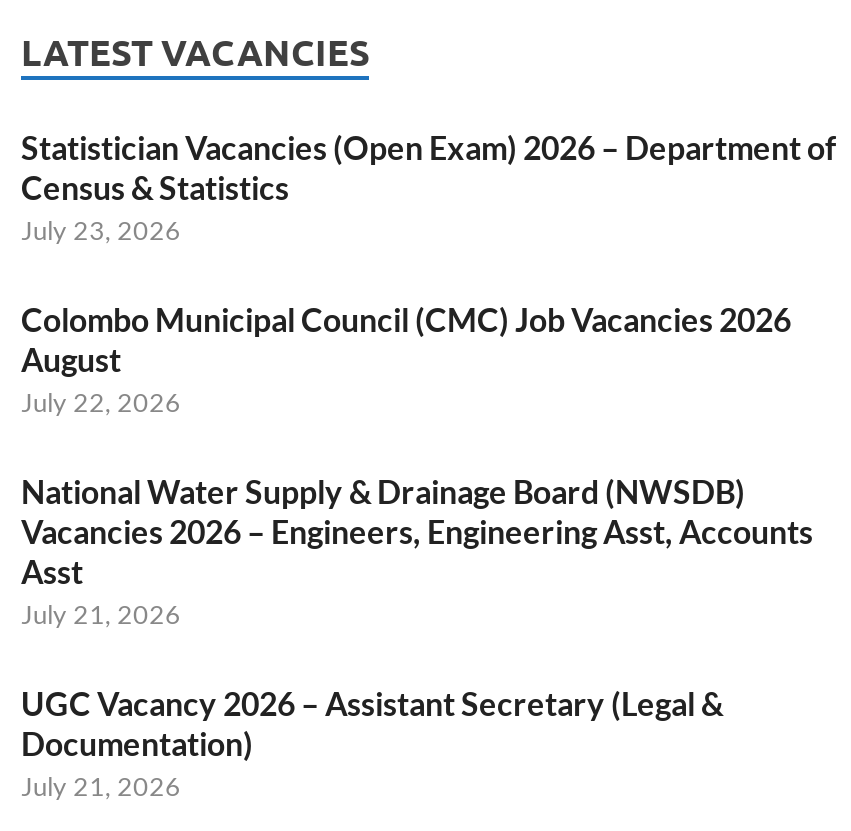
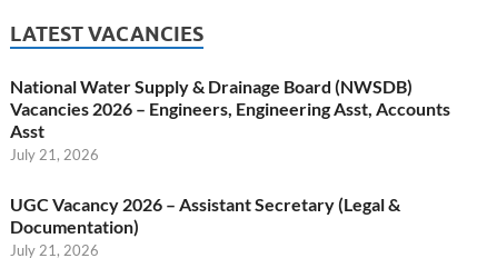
- Statistician Vacancies (Open Exam) 2026 – Department of
- Census & Statistics
- July 23, 2026
- Colombo Municipal Council (CMC) Job Vacancies 2026
- August
- July 22, 2026
